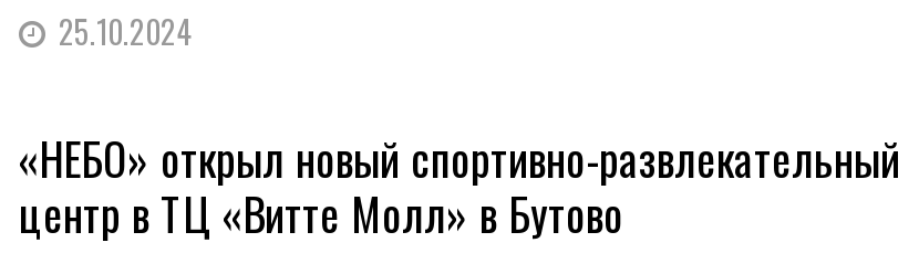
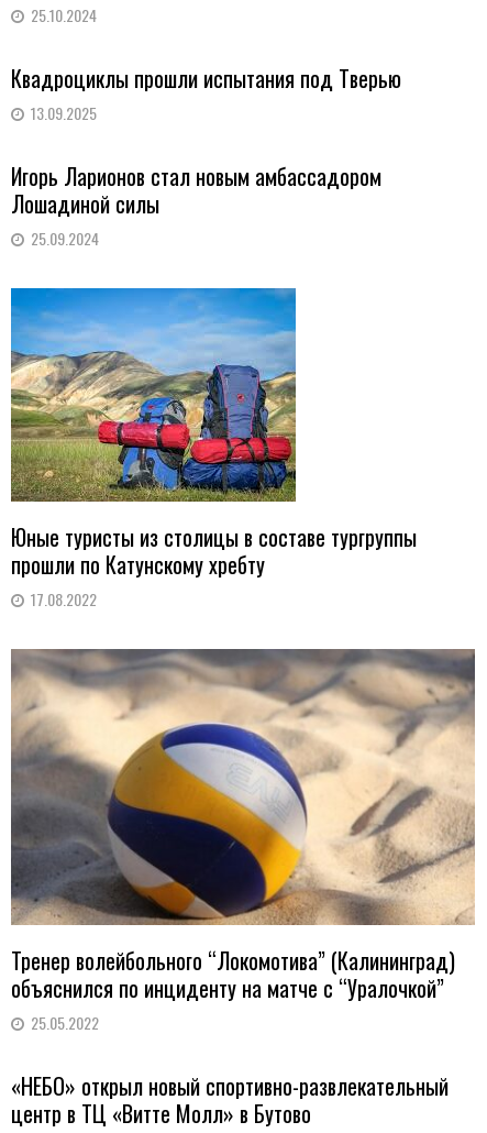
+ [image]
+ Юные туристы из столицы в составе тургруппы
+ прошли по Катунскому хребту
+ 17.08.2022

+ [image]
+ Тренер волейбольного “Локомотива” (Калининград)
+ объяснился по инциденту на матче с “Уралочкой”
+ 25.05.2022

+ Квадроциклы прошли испытания под Тверью
+ 13.09.2025
+ Игорь Ларионов стал новым амбассадором
+ Лошадиной силы
+ 25.09.2024
